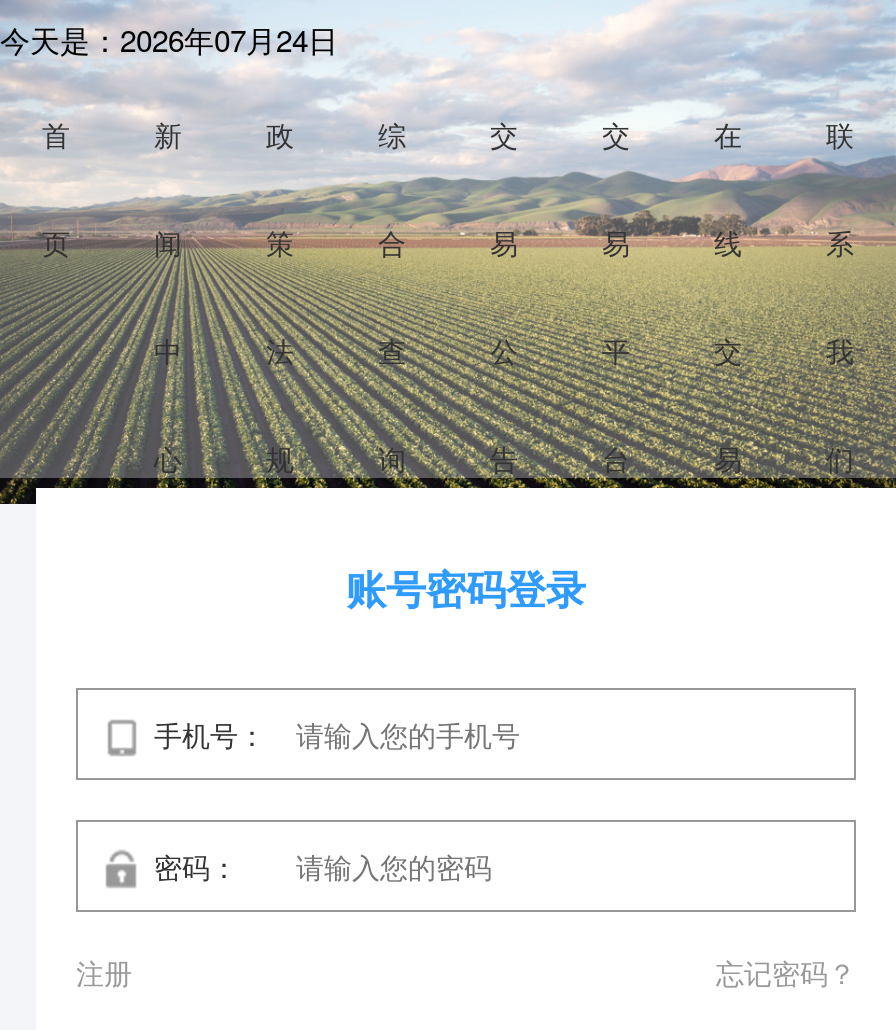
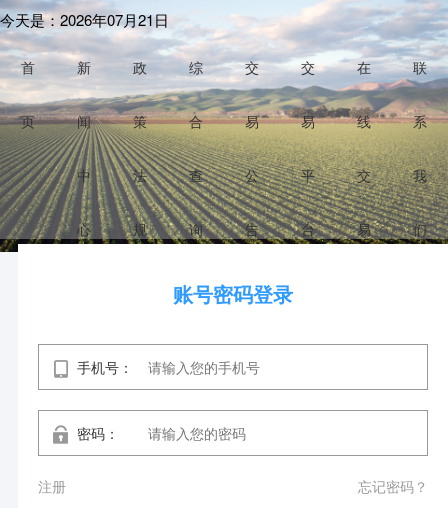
- 今天是：2026年07月24日
+ 今天是：2026年07月21日
